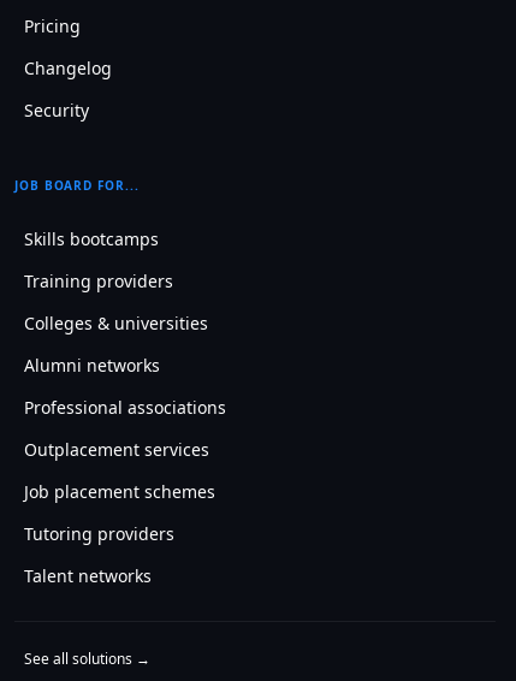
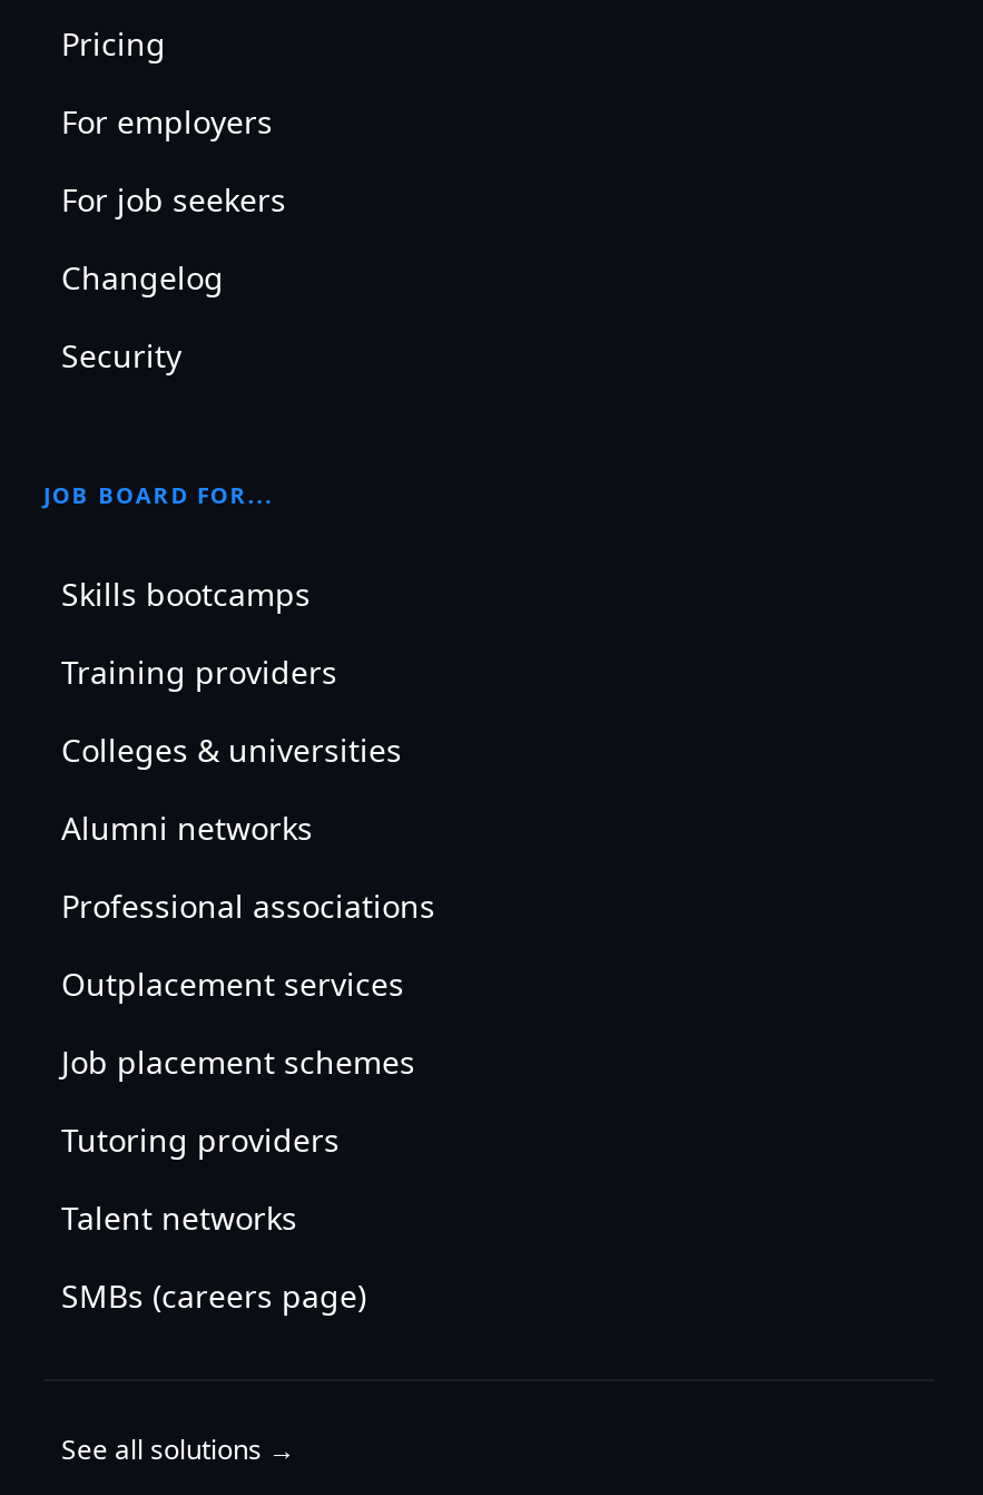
+ For employers
+ For job seekers

+ SMBs (careers page)
